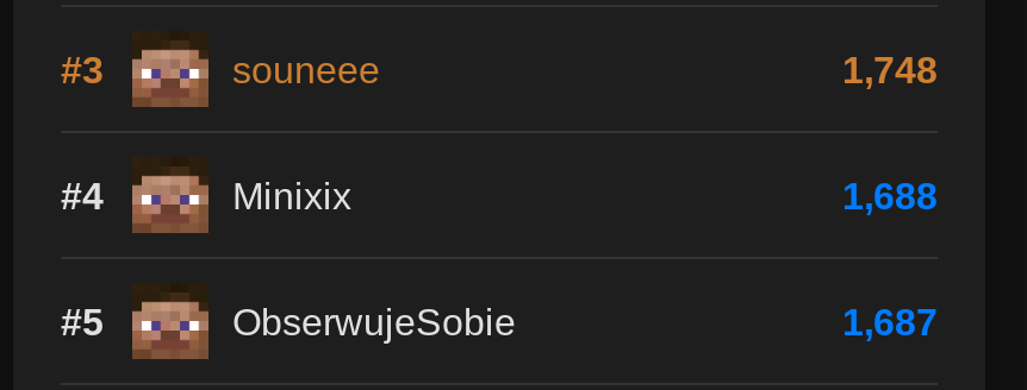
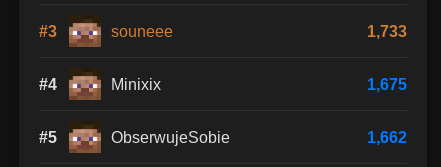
- 1,748
+ 1,733

- 1,688
+ 1,675

- 1,687
+ 1,662
